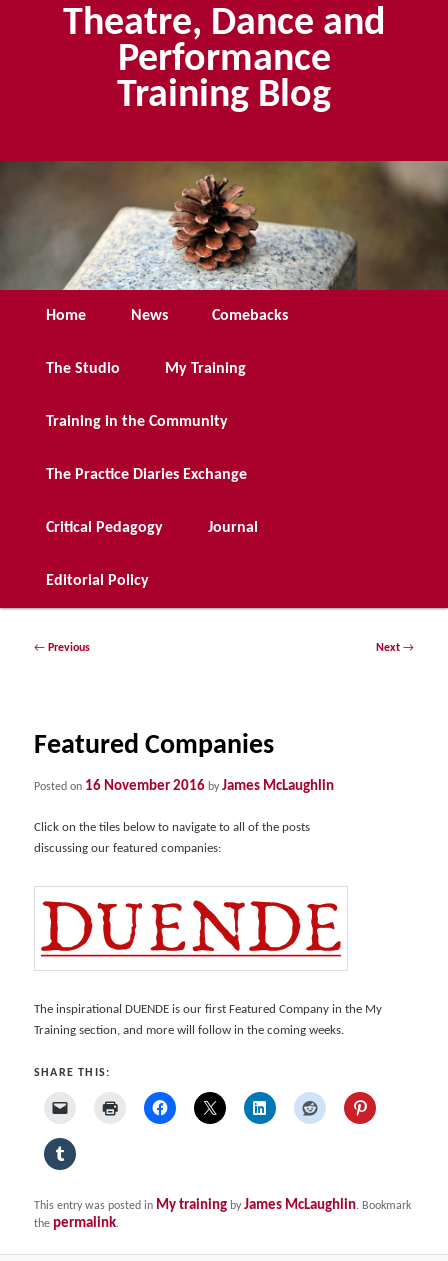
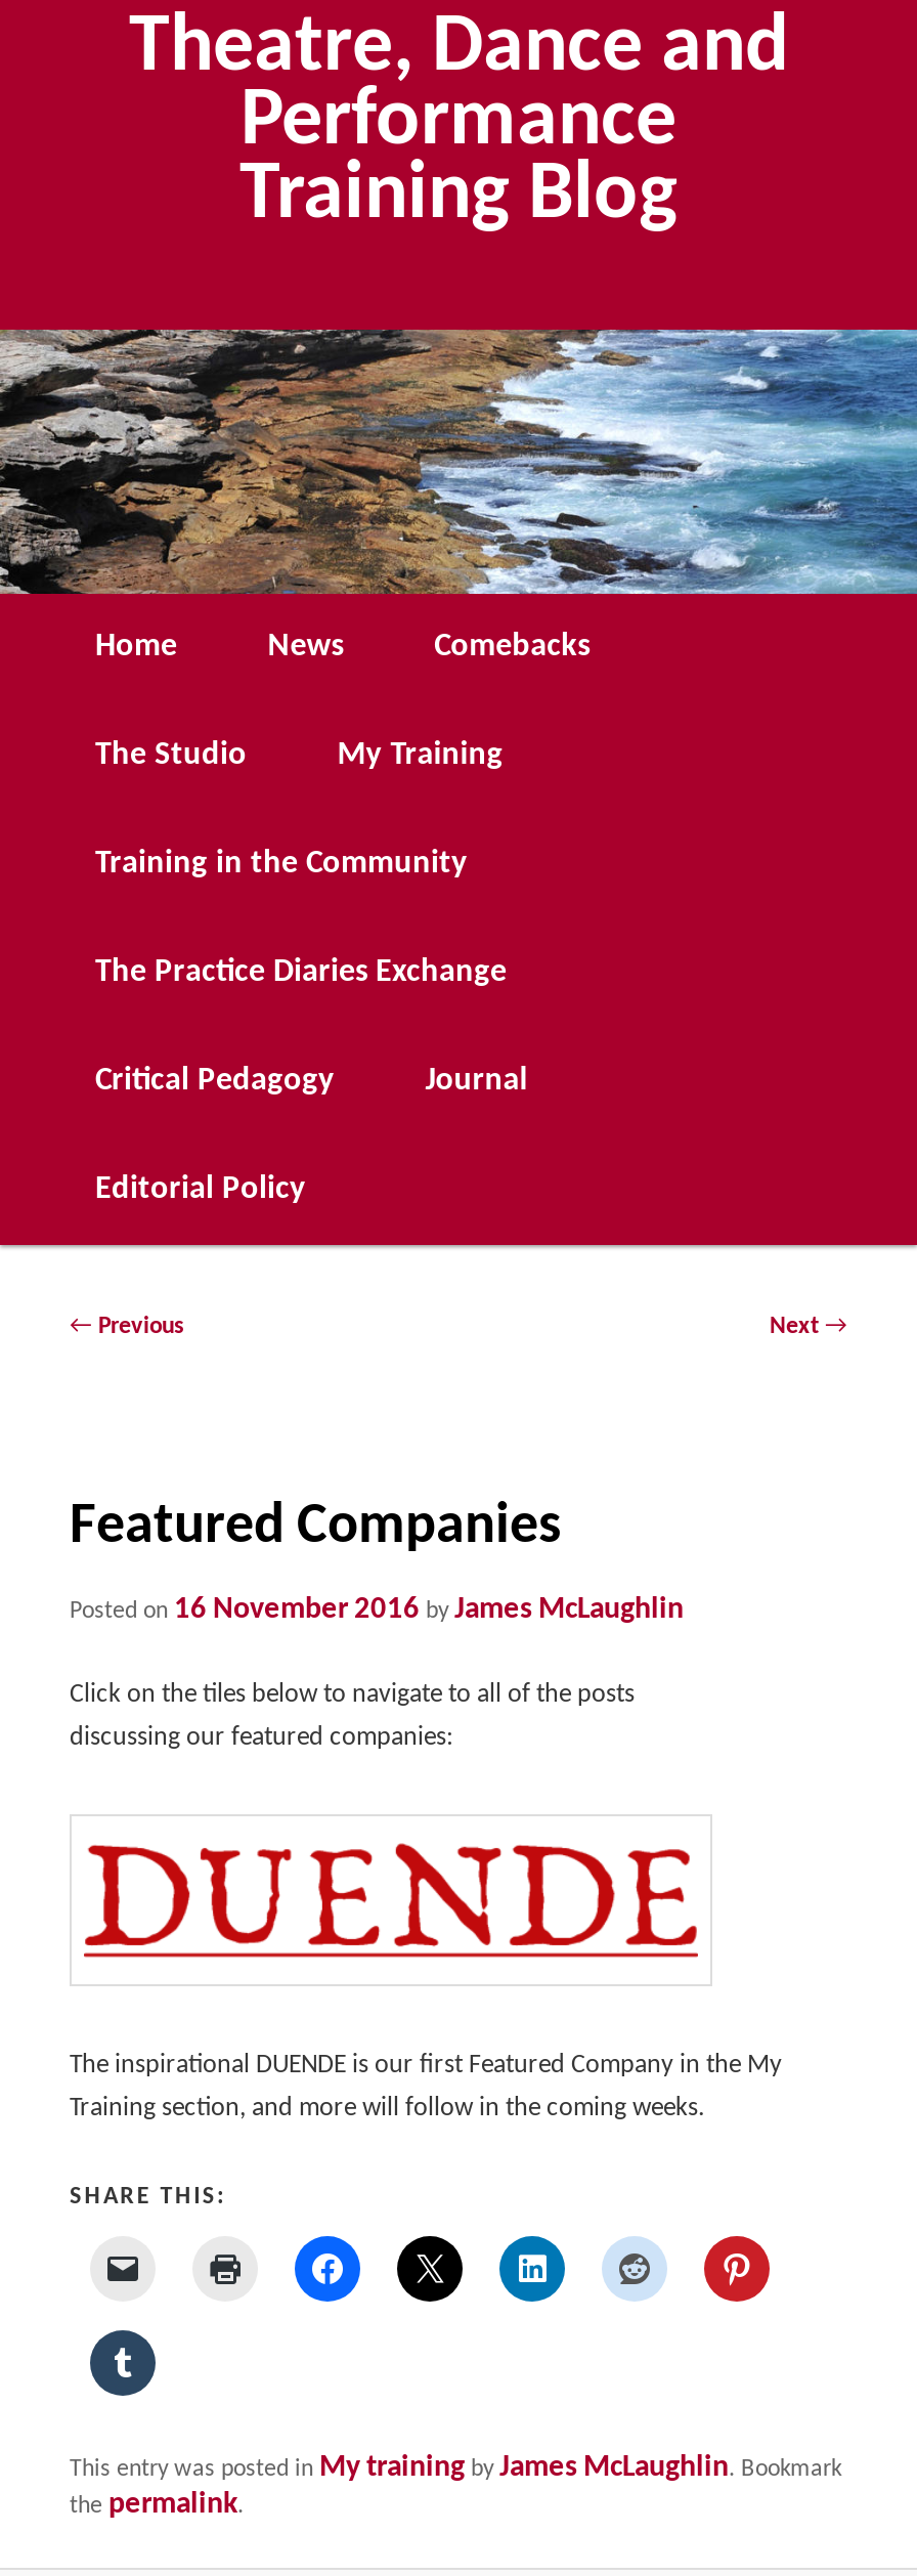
- [image]
+ [image]
